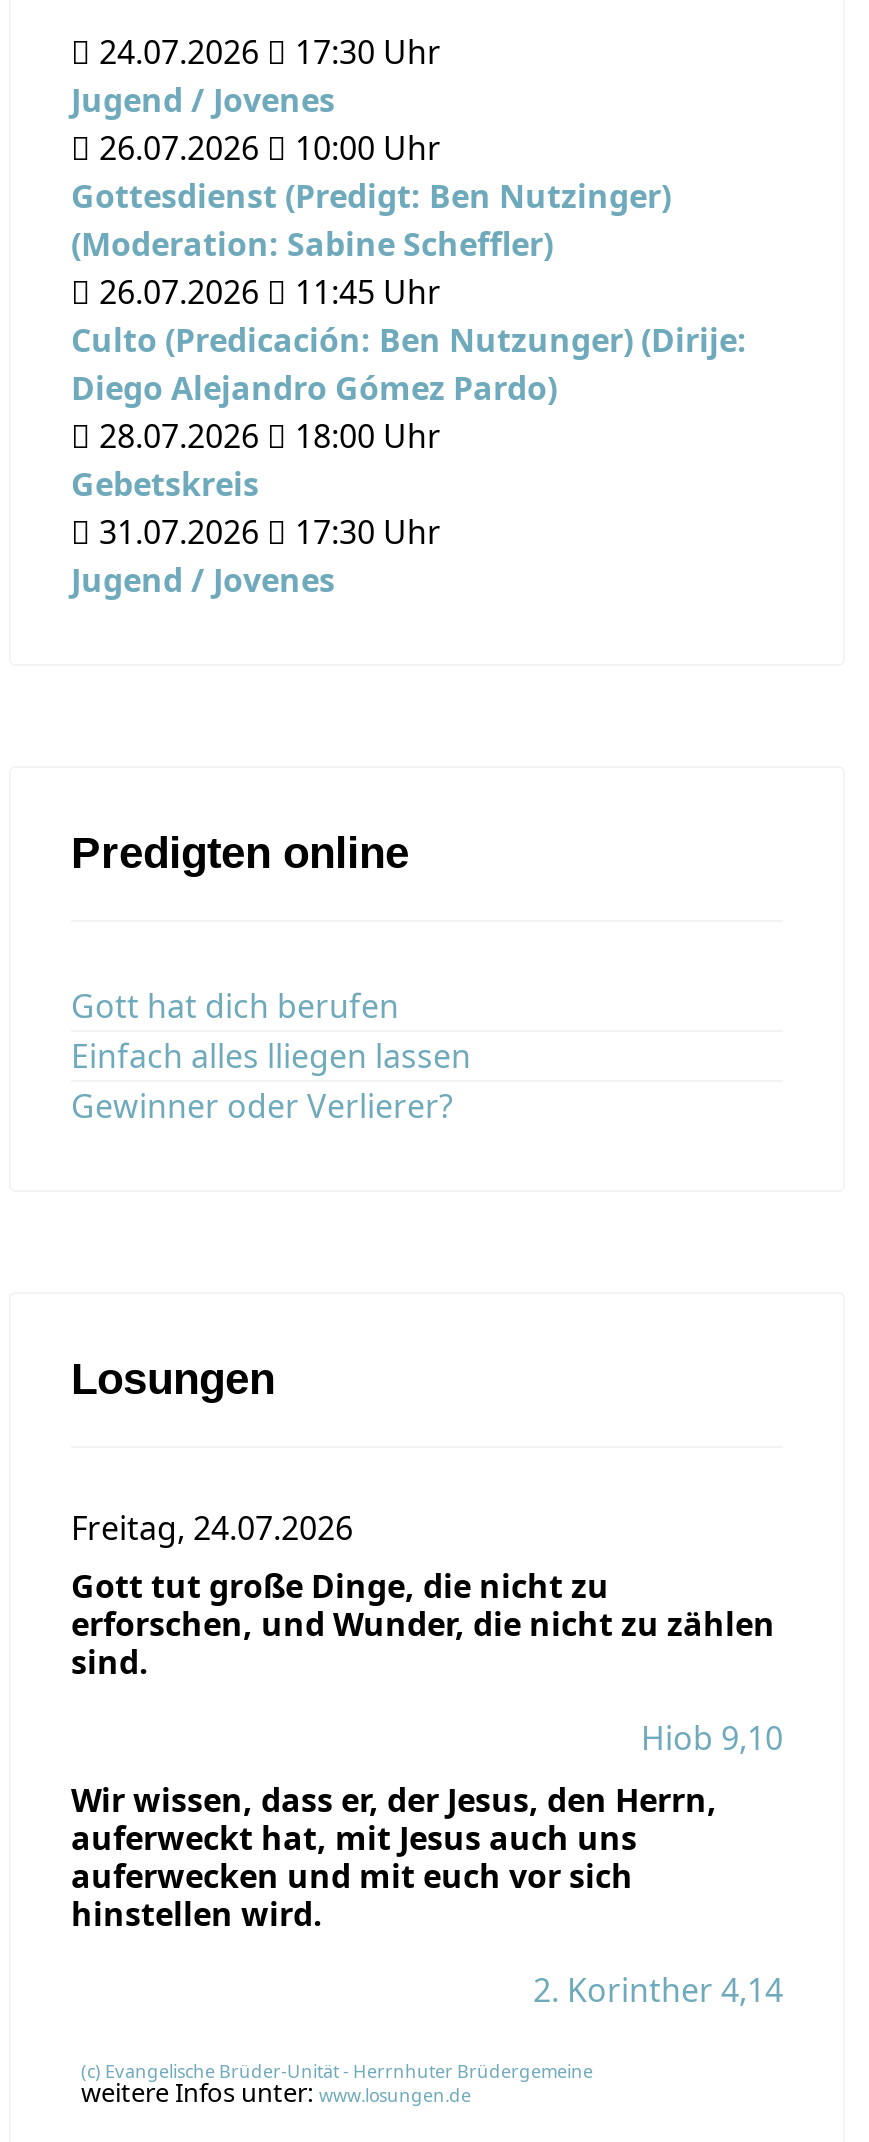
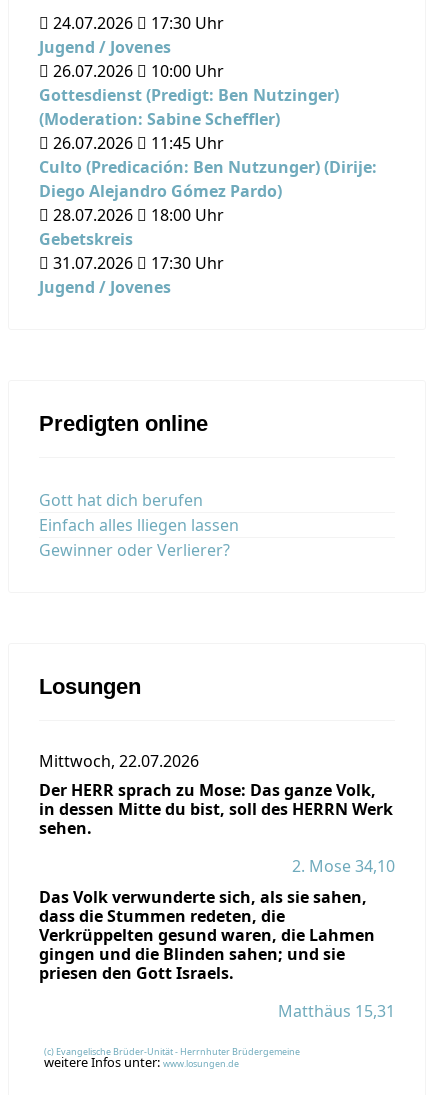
- Freitag, 24.07.2026
- Gott tut große Dinge, die nicht zu
- erforschen, und Wunder, die nicht zu zählen
- sind.
+ Mittwoch, 22.07.2026
+ Der HERR sprach zu Mose: Das ganze Volk,
+ in dessen Mitte du bist, soll des HERRN Werk
+ sehen.

- Hiob 9,10
- Wir wissen, dass er, der Jesus, den Herrn,
- auferweckt hat, mit Jesus auch uns
- auferwecken und mit euch vor sich
- hinstellen wird.
+ 2. Mose 34,10
+ Das Volk verwunderte sich, als sie sahen,
+ dass die Stummen redeten, die
+ Verkrüppelten gesund waren, die Lahmen
+ gingen und die Blinden sahen; und sie
+ priesen den Gott Israels.

- 2. Korinther 4,14
+ Matthäus 15,31
